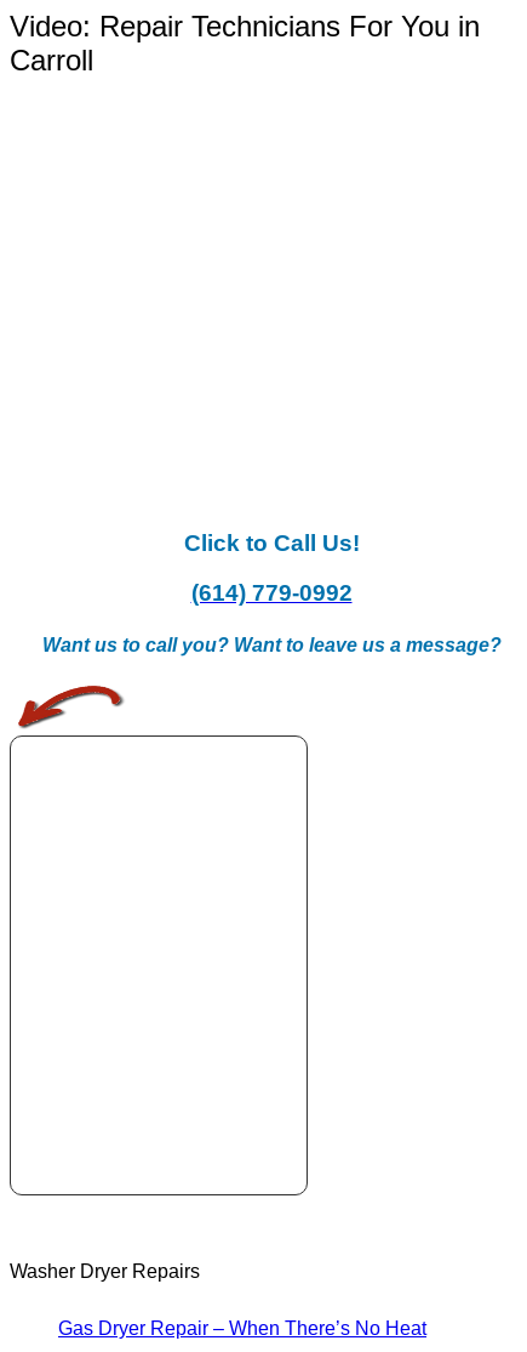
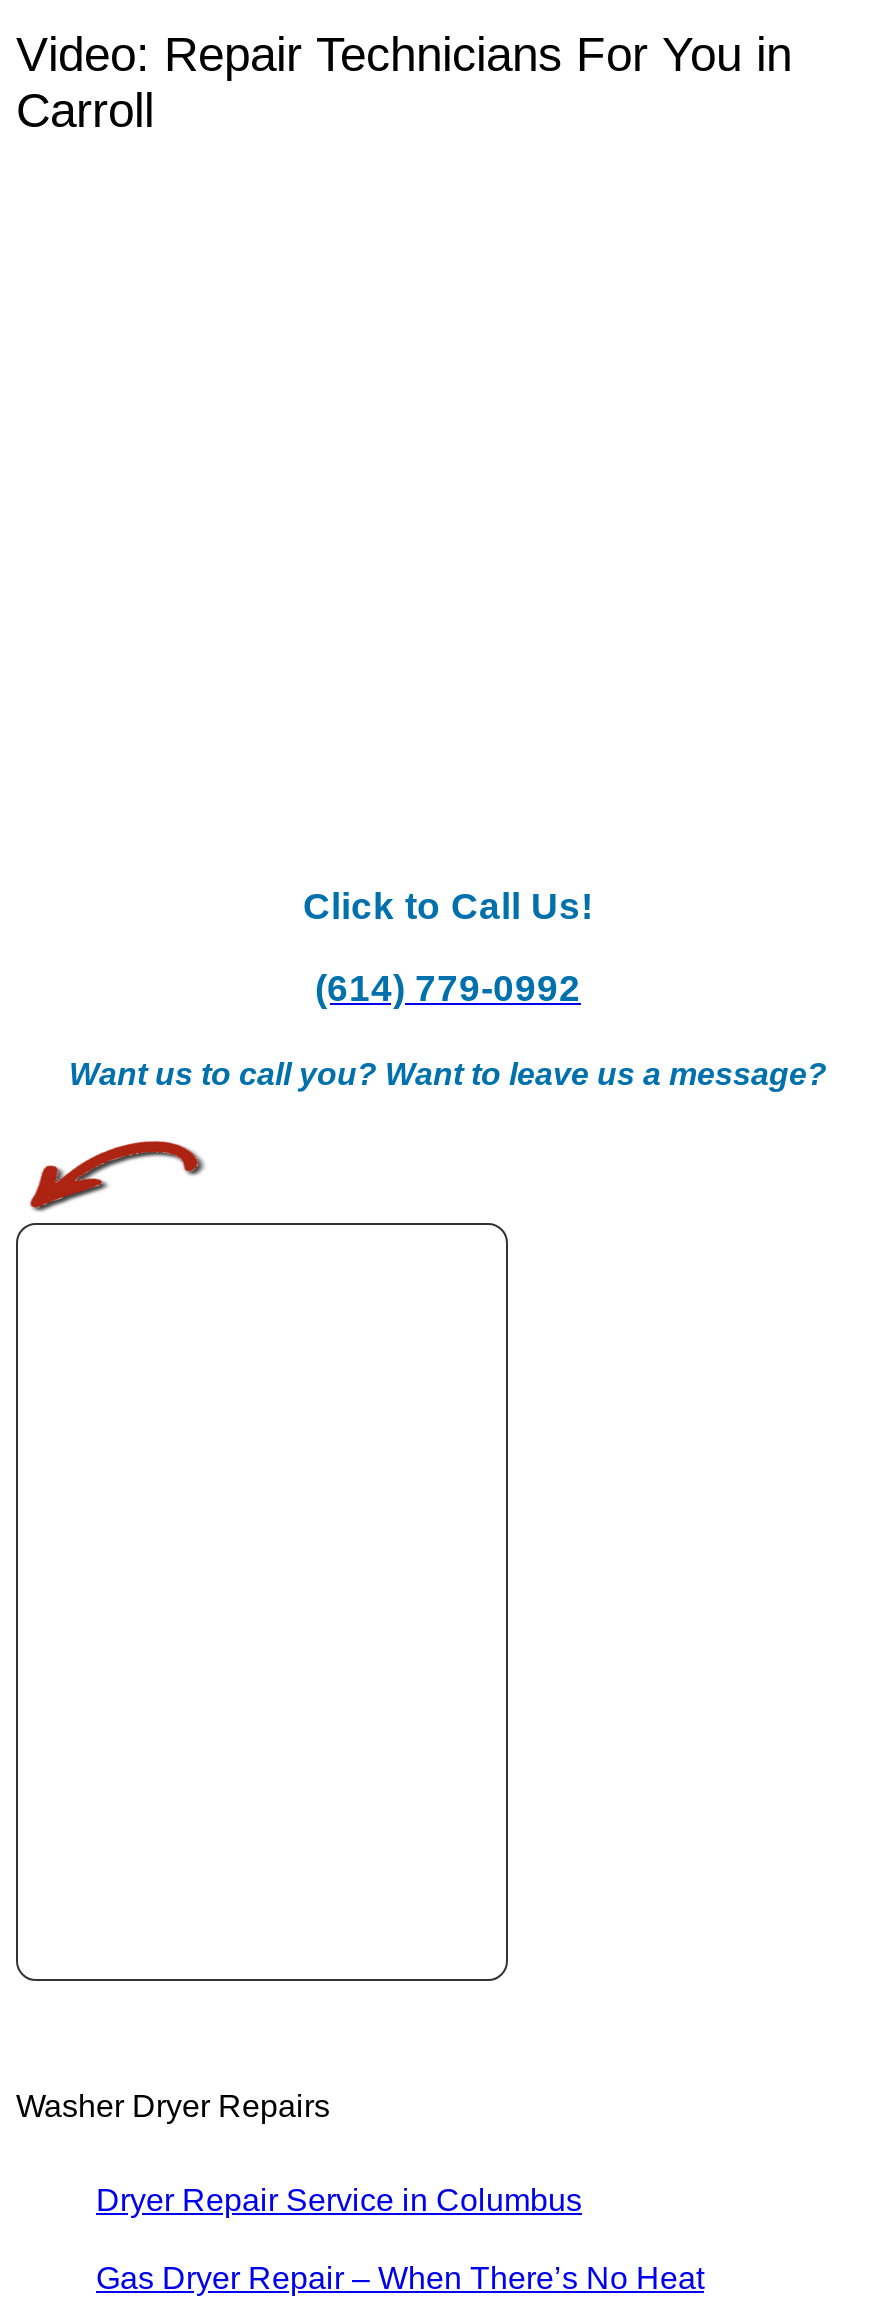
+ Dryer Repair Service in Columbus
